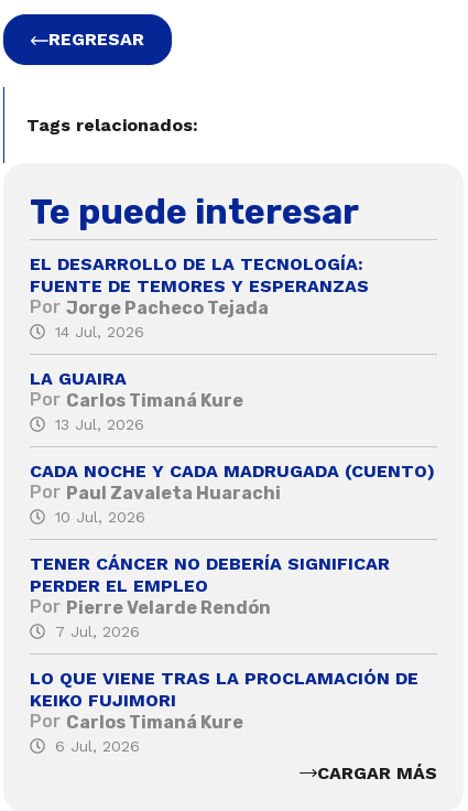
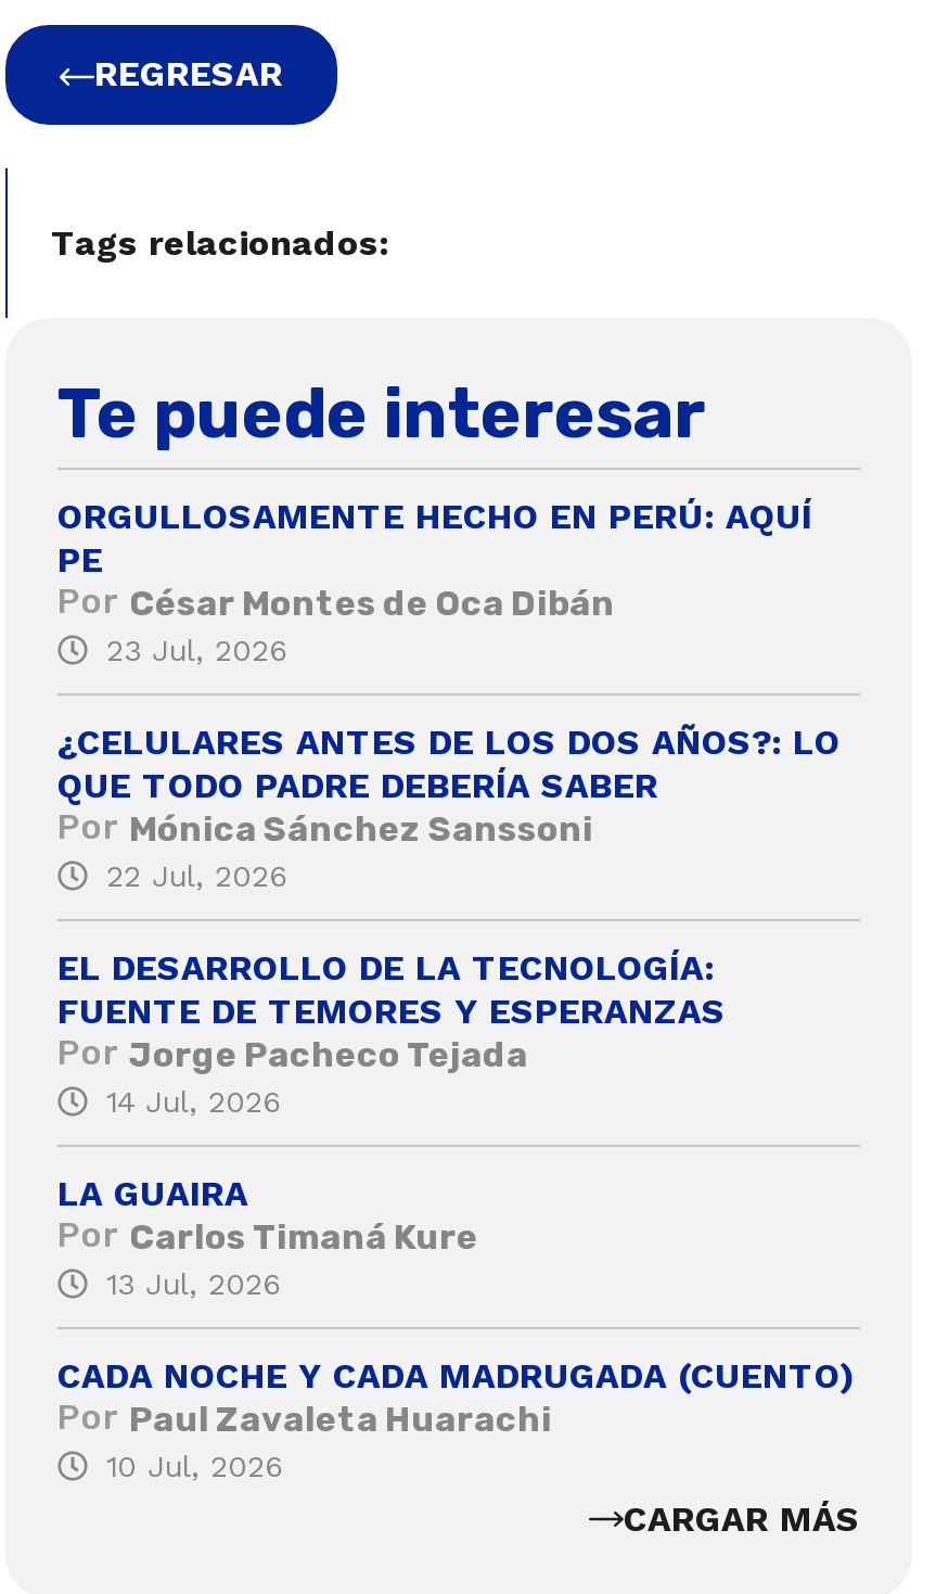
+ ORGULLOSAMENTE HECHO EN PERÚ: AQUÍ
+ PE
+ Por César Montes de Oca Dibán
+ 23 Jul, 2026
+ ¿CELULARES ANTES DE LOS DOS AÑOS?: LO
+ QUE TODO PADRE DEBERÍA SABER
+ Por Mónica Sánchez Sanssoni
+ 22 Jul, 2026

moved down: EL DESARROLLO DE LA TECNOLOGÍA: | FUENTE DE TEMORES Y ESPERANZAS | Por Jorge Pacheco Tejada | ... | Por Paul Zavaleta Huarachi | 10 Jul, 2026

- TENER CÁNCER NO DEBERÍA SIGNIFICAR
- PERDER EL EMPLEO
- Por Pierre Velarde Rendón
- 7 Jul, 2026
- LO QUE VIENE TRAS LA PROCLAMACIÓN DE
- KEIKO FUJIMORI
- Por Carlos Timaná Kure
- 6 Jul, 2026
